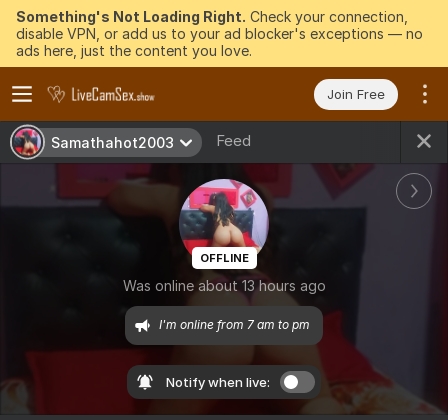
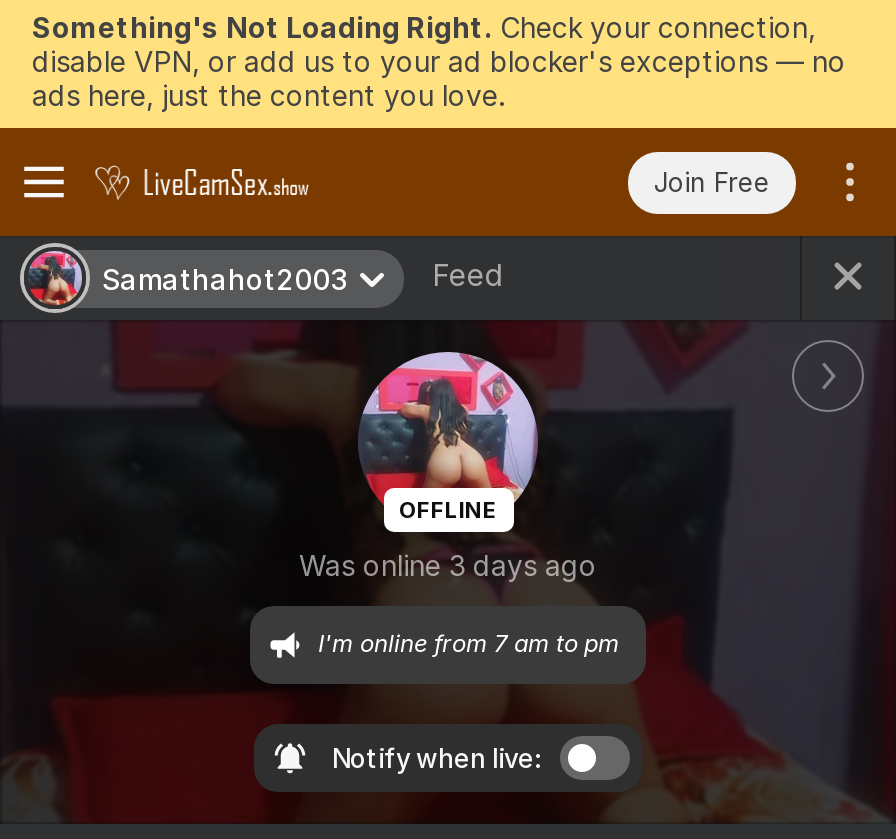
- Was online about 13 hours ago
+ Was online 3 days ago
